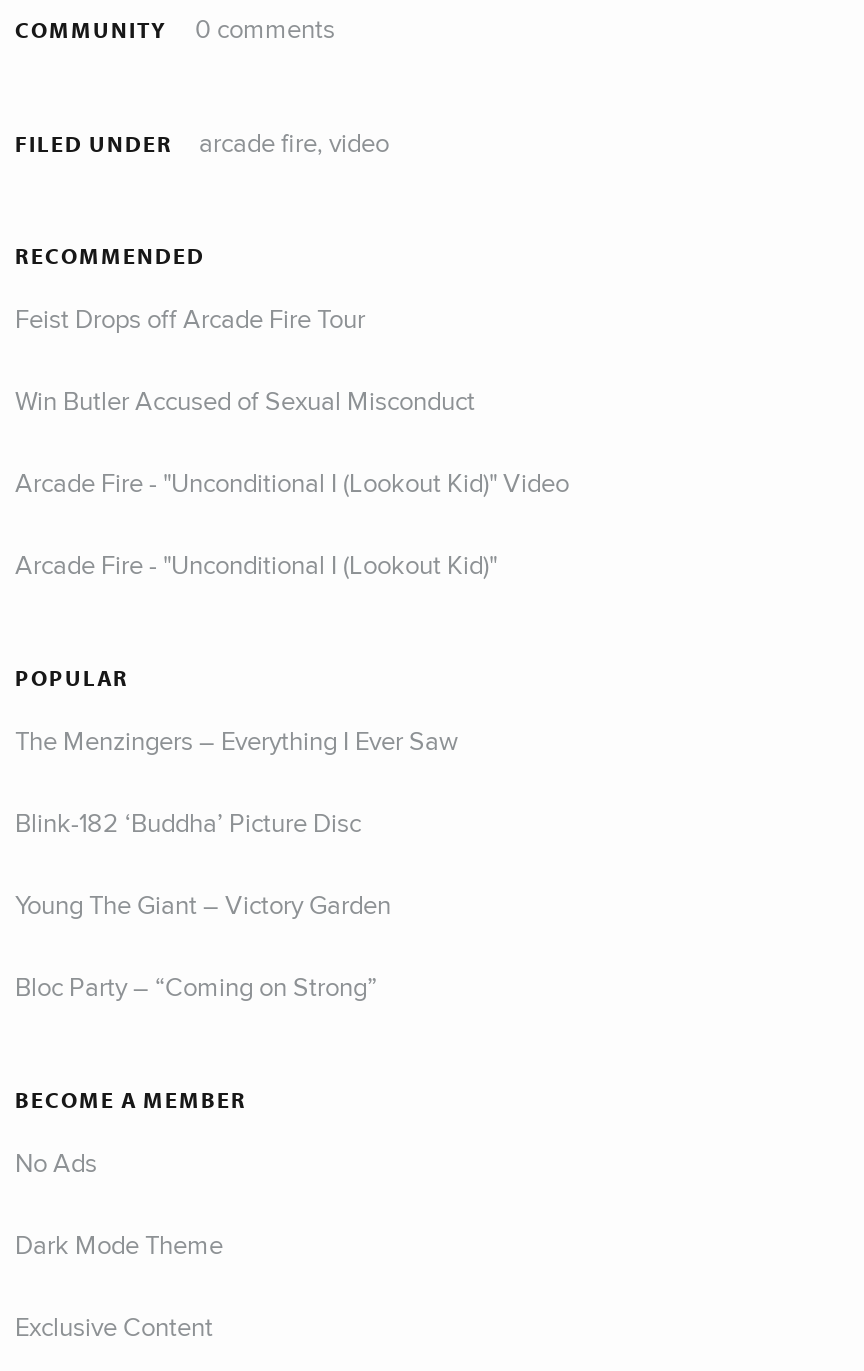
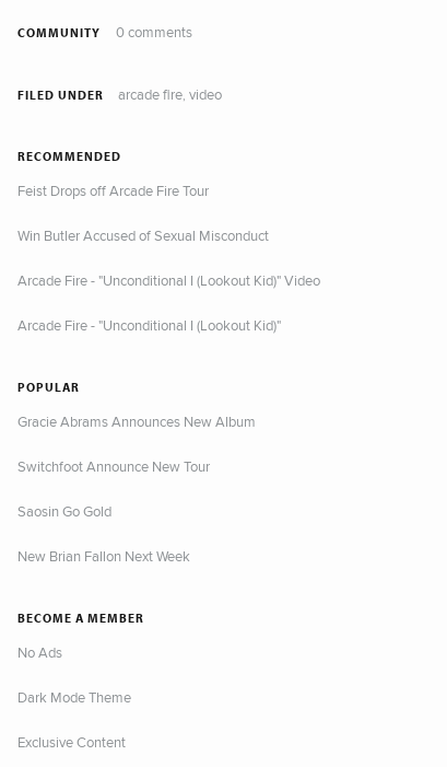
- The Menzingers – Everything I Ever Saw
+ Gracie Abrams Announces New Album

- Blink-182 ‘Buddha’ Picture Disc
+ Switchfoot Announce New Tour

- Young The Giant – Victory Garden
+ Saosin Go Gold

- Bloc Party – “Coming on Strong”
+ New Brian Fallon Next Week
